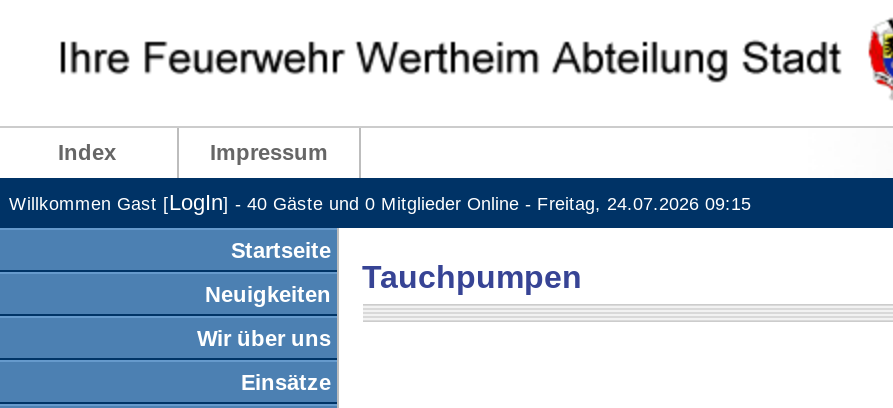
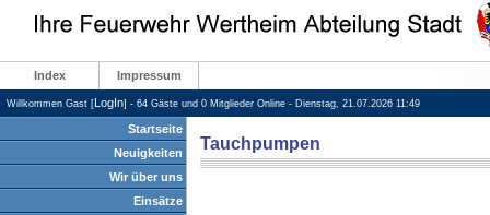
- Willkommen Gast [LogIn] - 40 Gäste und 0 Mitglieder Online - Freitag, 24.07.2026 09:15
+ Willkommen Gast [LogIn] - 64 Gäste und 0 Mitglieder Online - Dienstag, 21.07.2026 11:49
